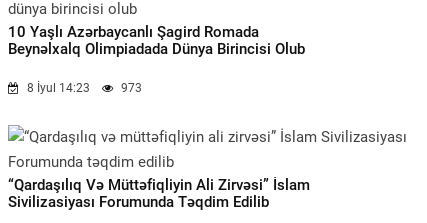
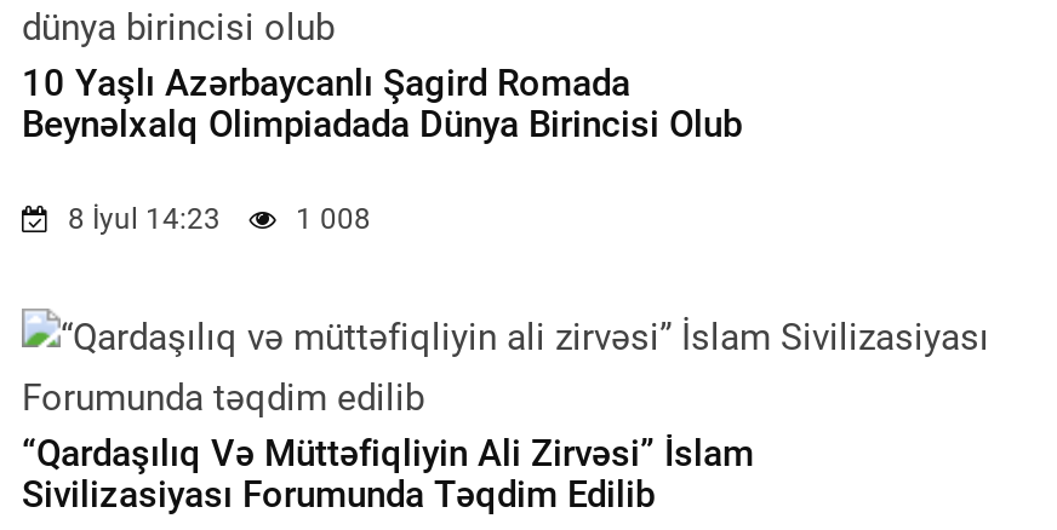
- 8 İyul 14:23 973
+ 8 İyul 14:23 1 008
